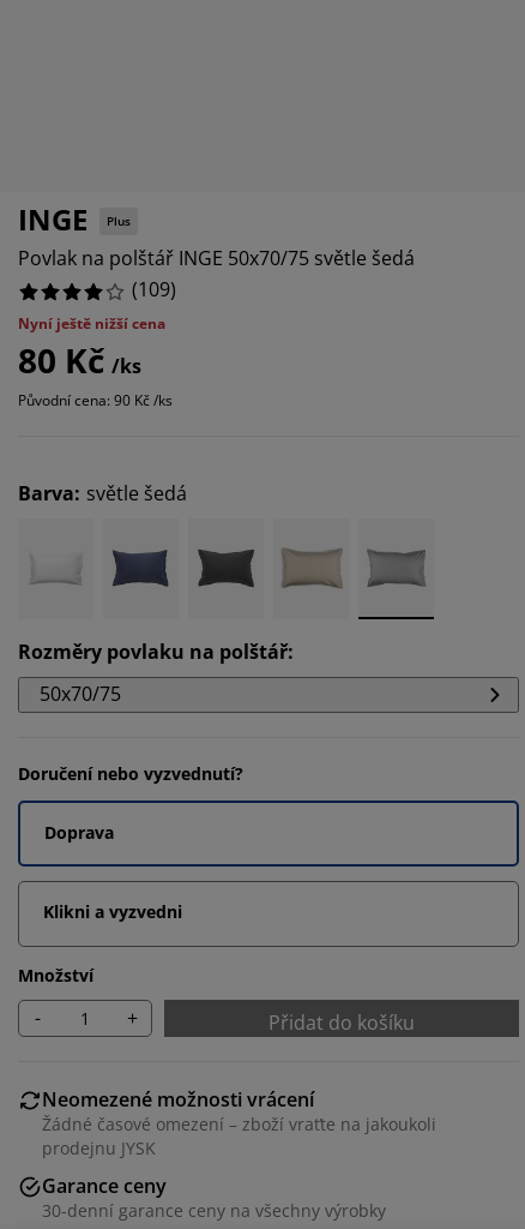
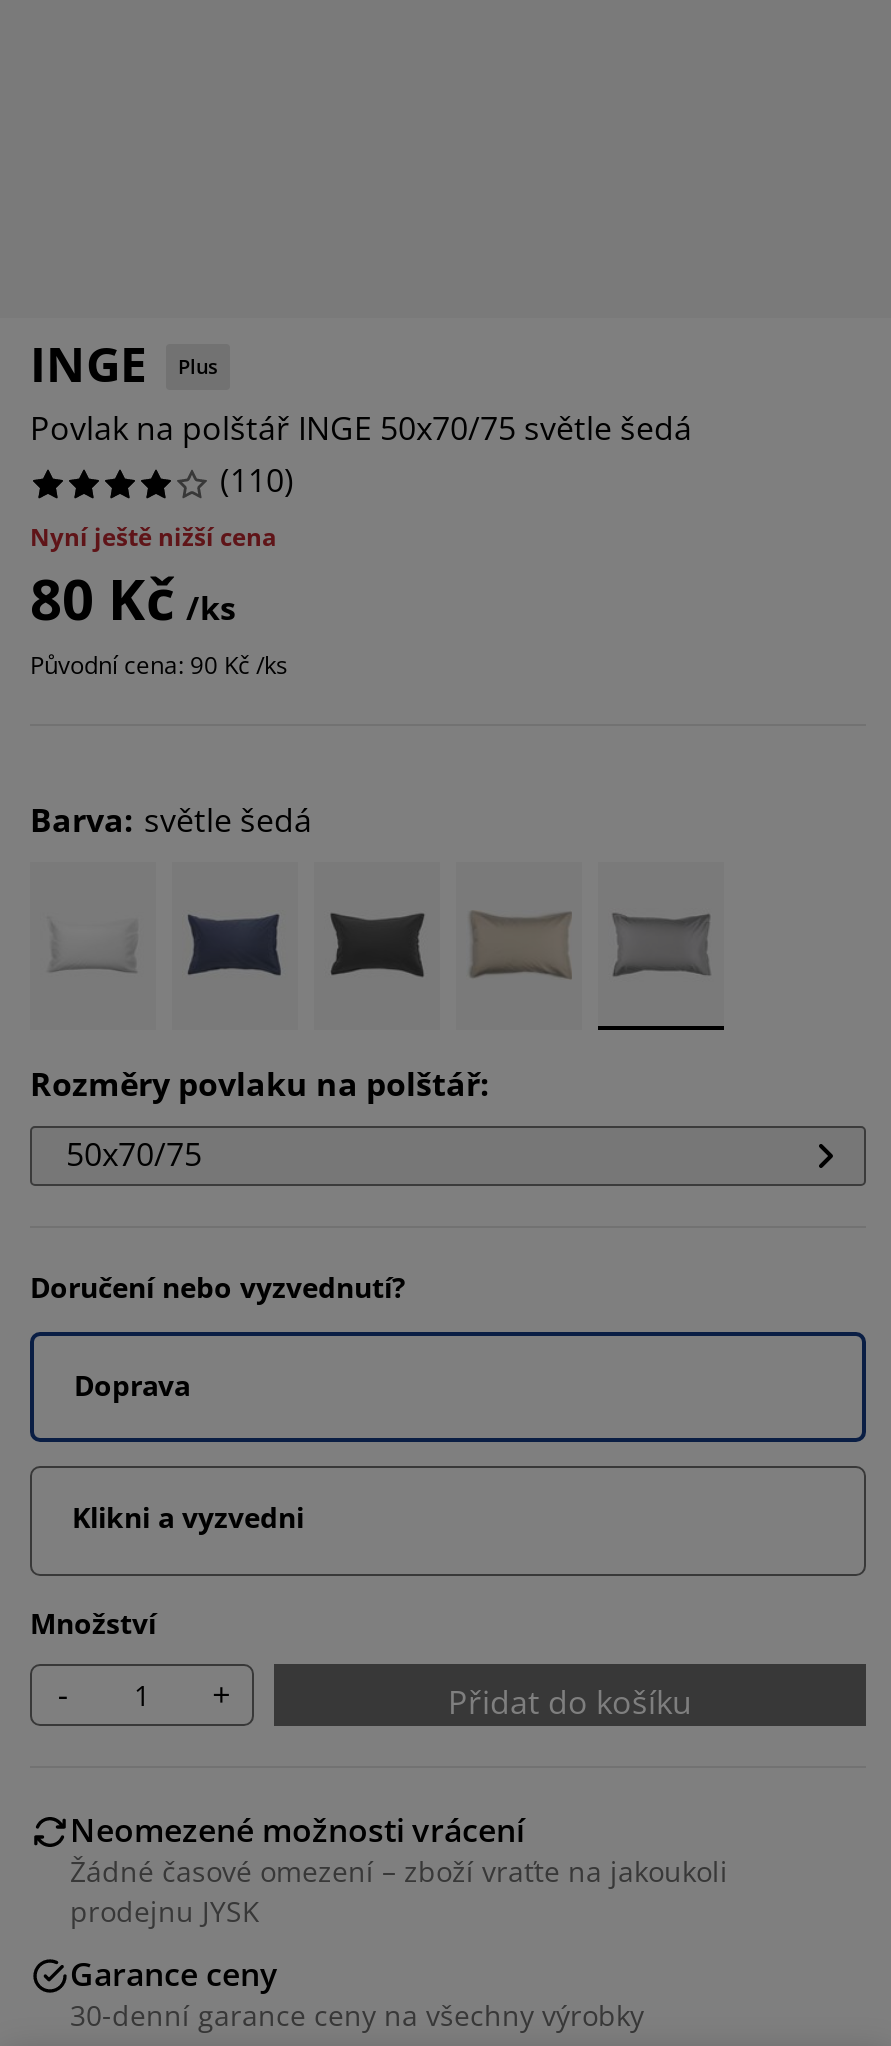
- (109)
+ (110)
